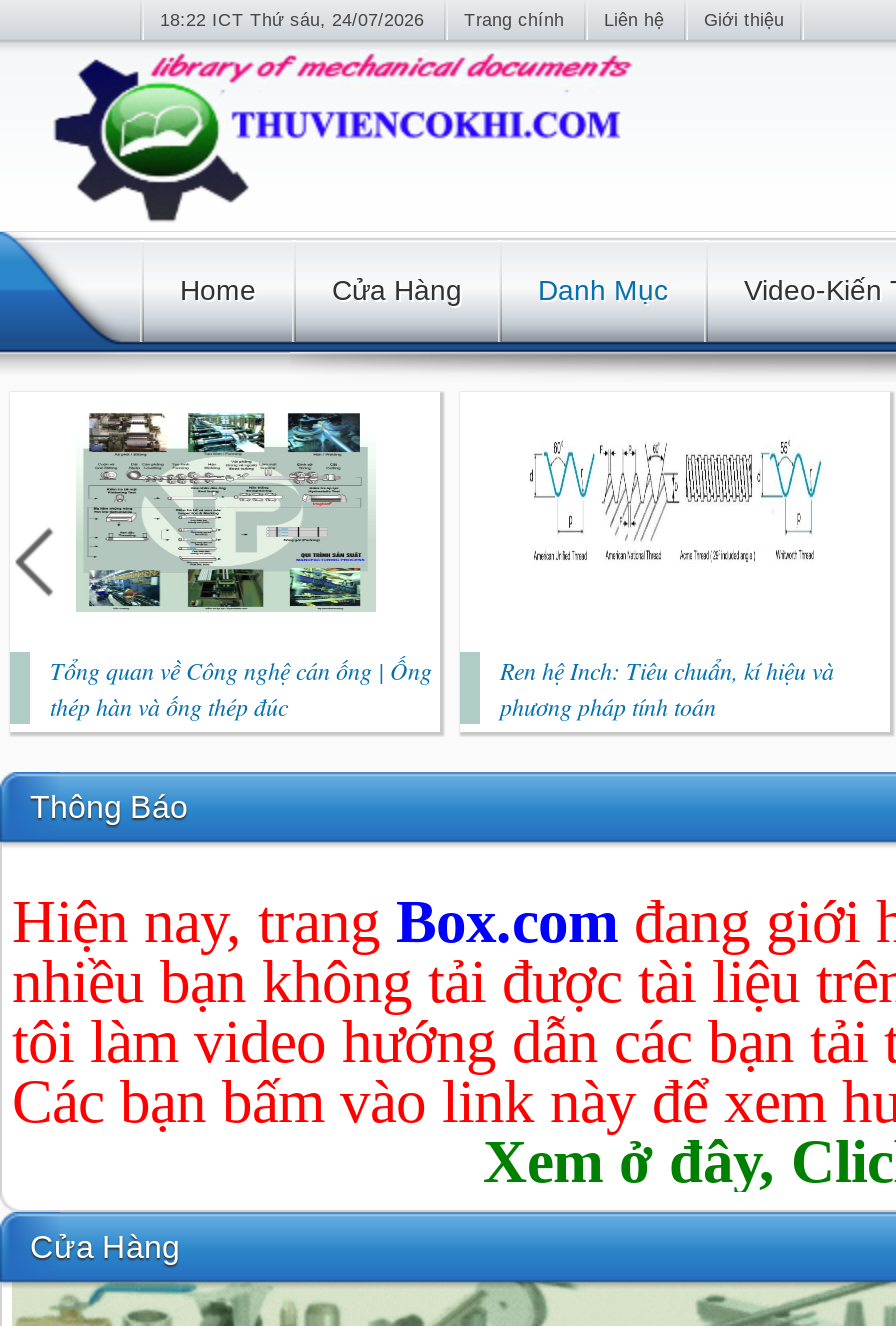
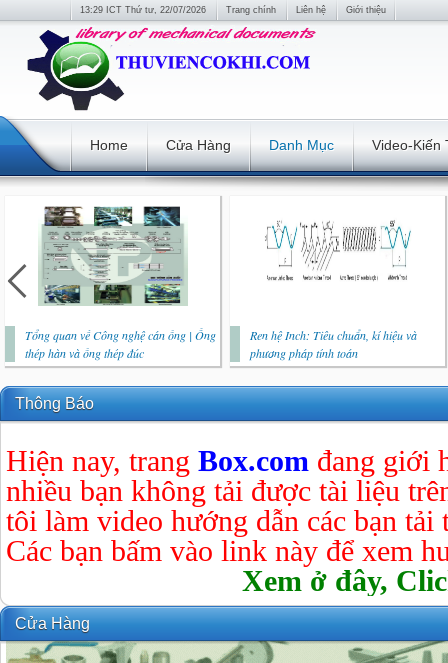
- 18:22 ICT Thứ sáu, 24/07/2026 Trang chính Liên hệ Giới thiệu
+ 13:29 ICT Thứ tư, 22/07/2026 Trang chính Liên hệ Giới thiệu
